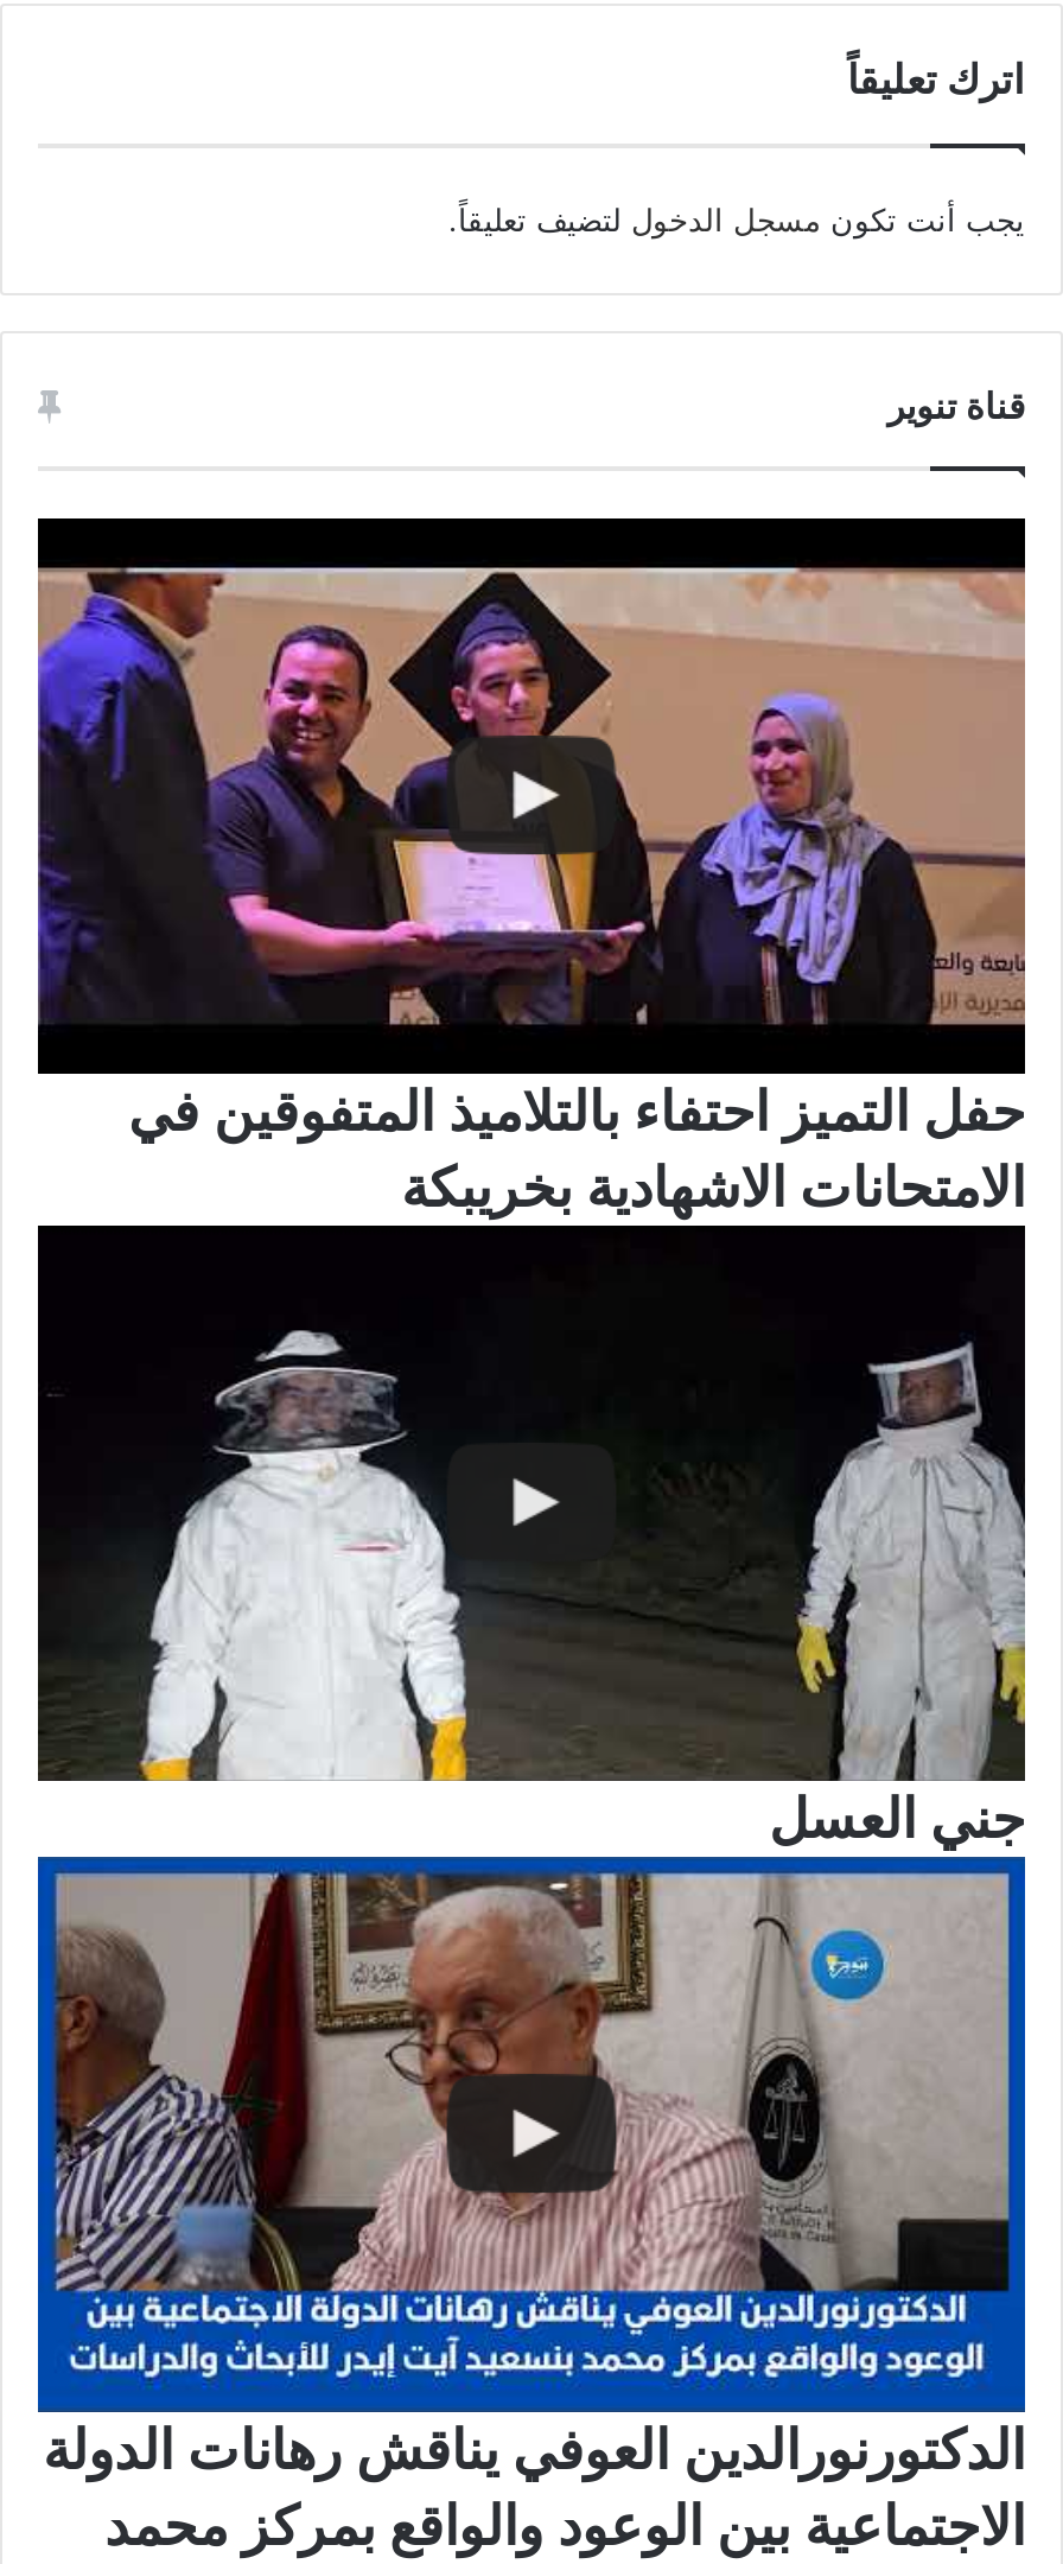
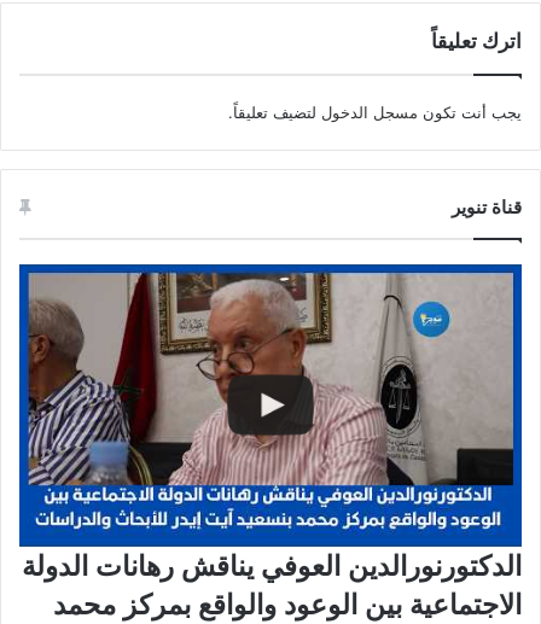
- [image]
- حفل التميز احتفاء بالتلاميذ المتفوقين في
- الامتحانات الاشهادية بخريبكة

- [image]
- جني العسل
